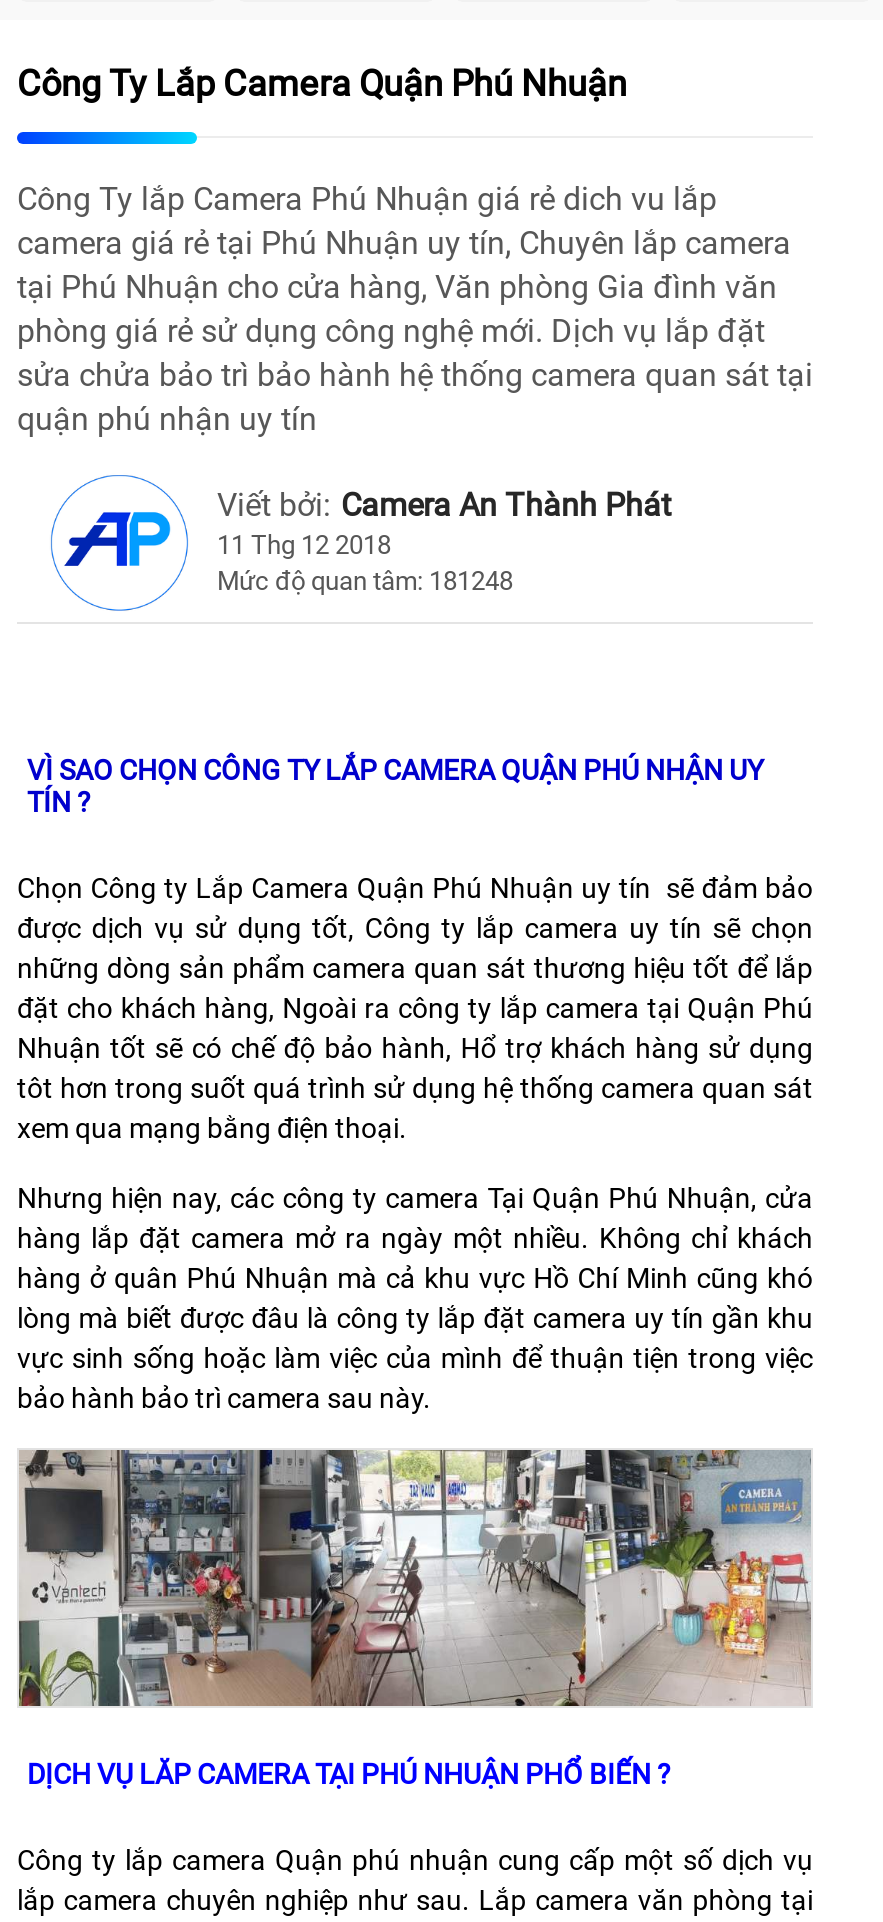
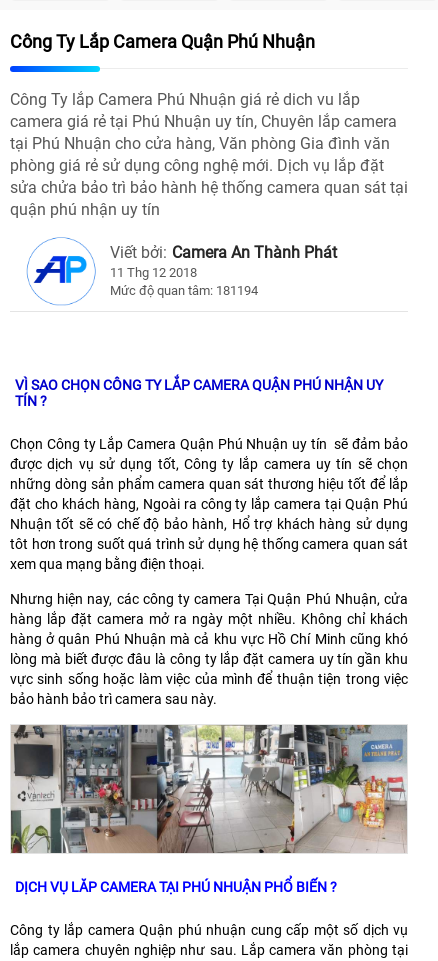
- Mức độ quan tâm: 181248
+ Mức độ quan tâm: 181194
